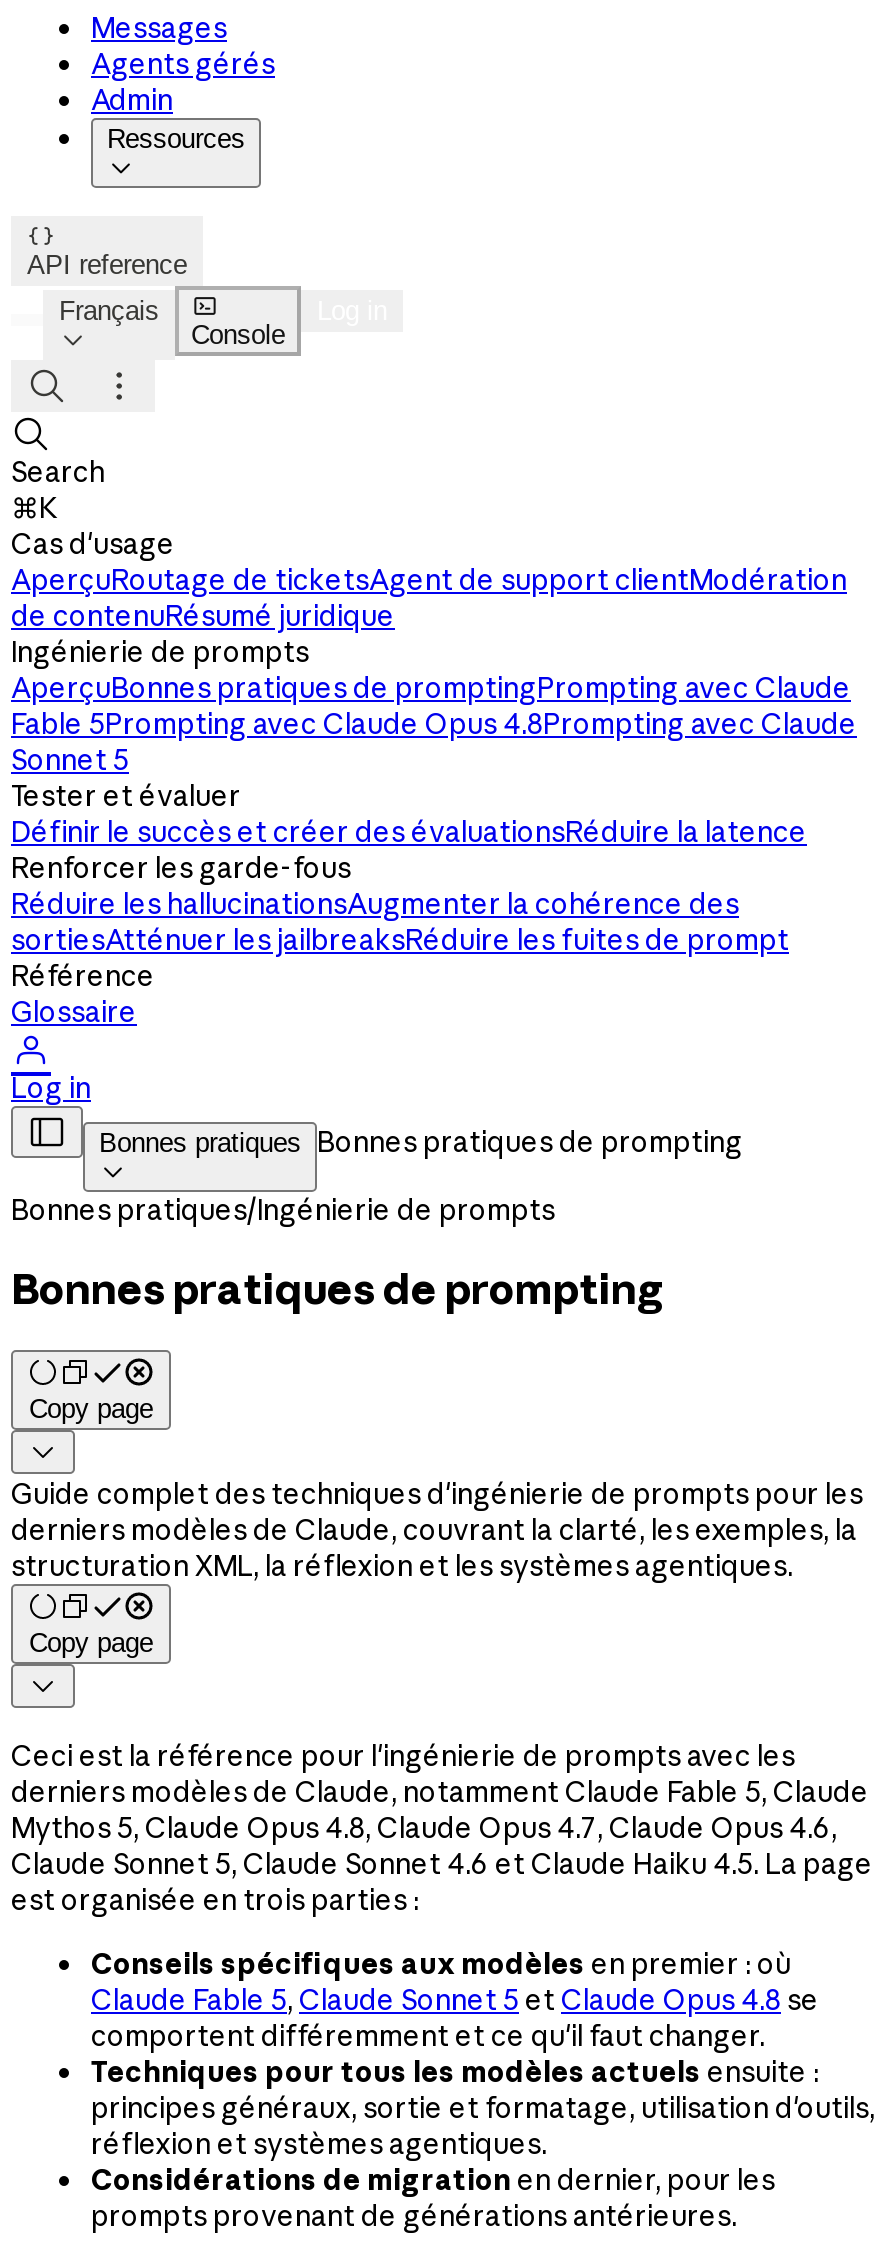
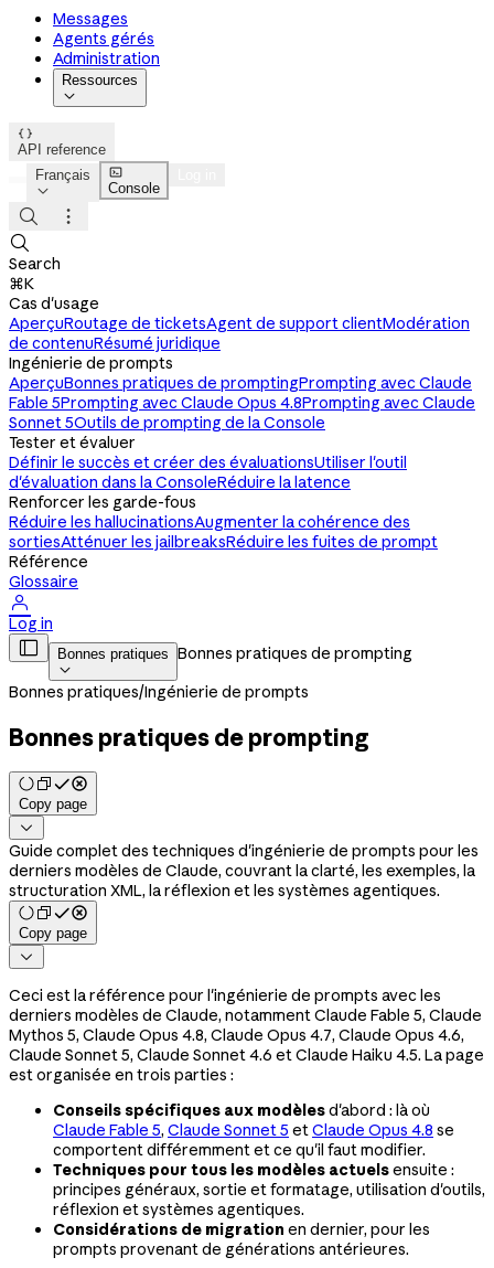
- Admin
+ Administration

- Sonnet 5
+ Sonnet 5Outils de prompting de la Console

- Définir le succès et créer des évaluationsRéduire la latence
+ Définir le succès et créer des évaluationsUtiliser l'outil
+ d'évaluation dans la ConsoleRéduire la latence

- Conseils spécifiques aux modèles en premier : où
+ Conseils spécifiques aux modèles d'abord : là où

- comportent différemment et ce qu'il faut changer.
+ comportent différemment et ce qu'il faut modifier.
